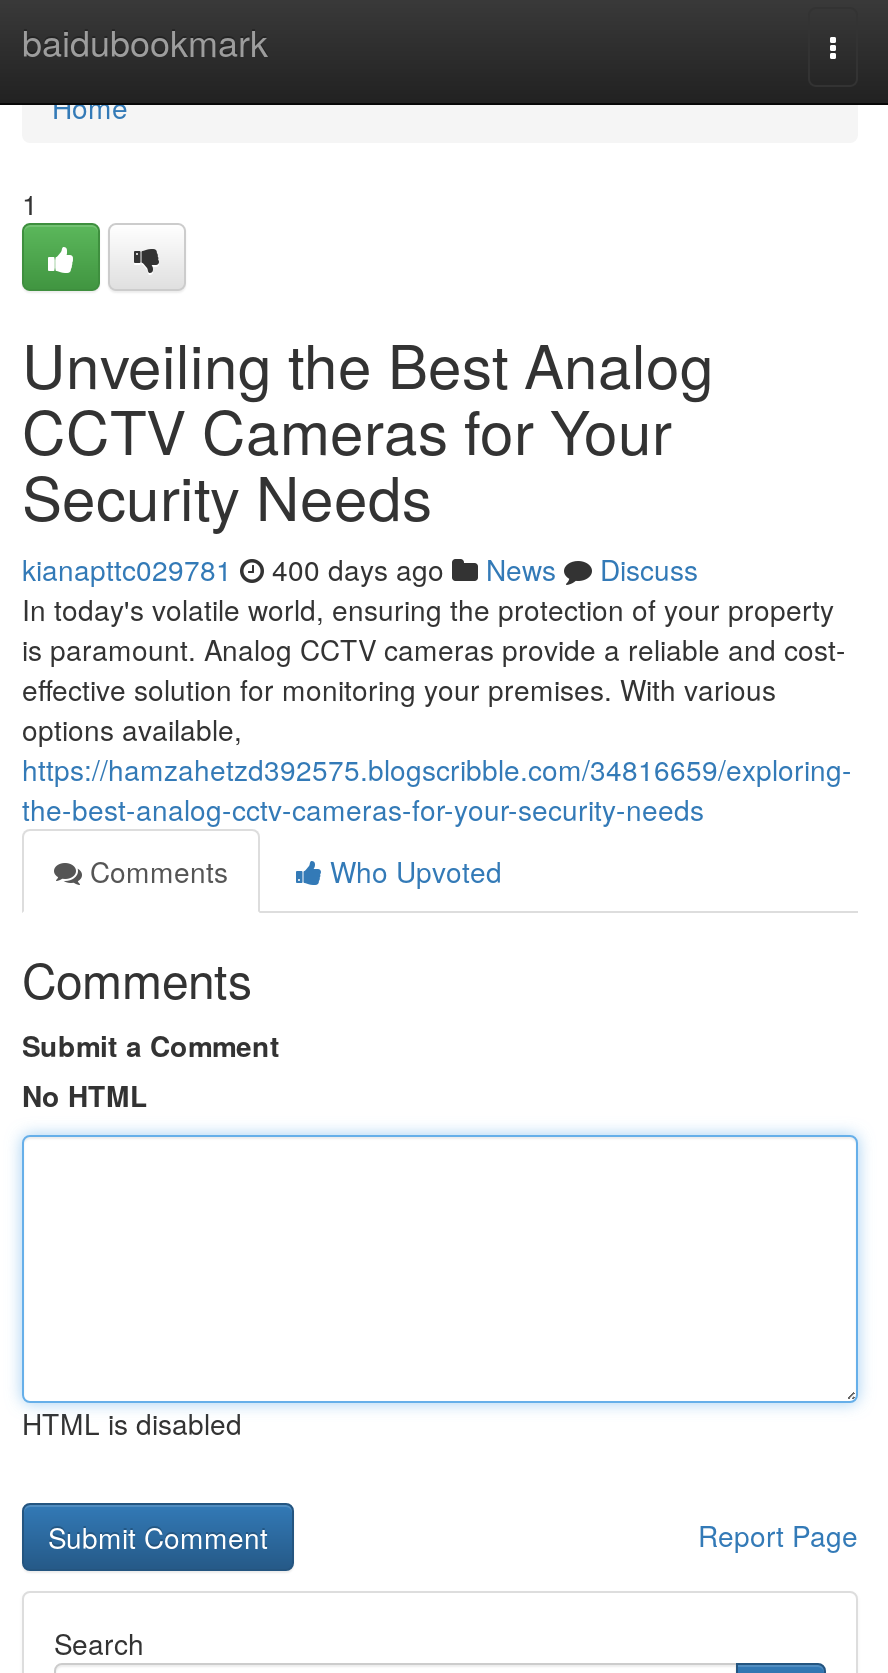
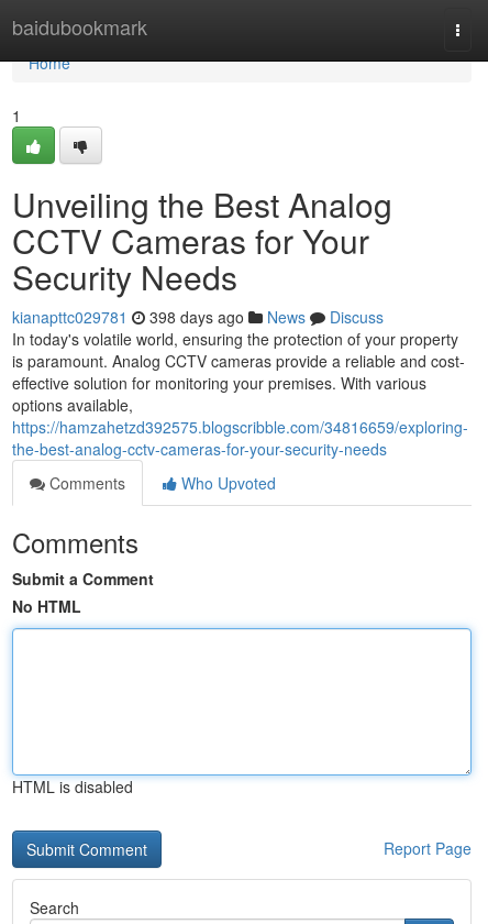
- kianapttc029781 400 days ago News Discuss
+ kianapttc029781 398 days ago News Discuss
